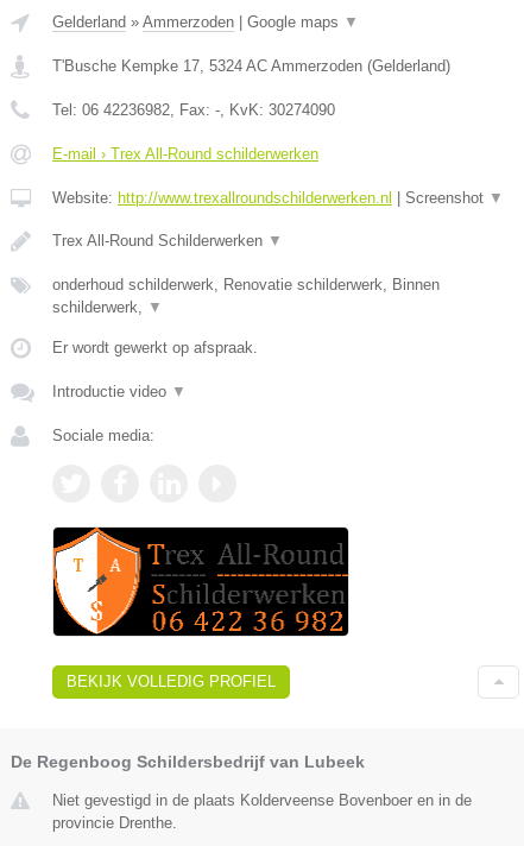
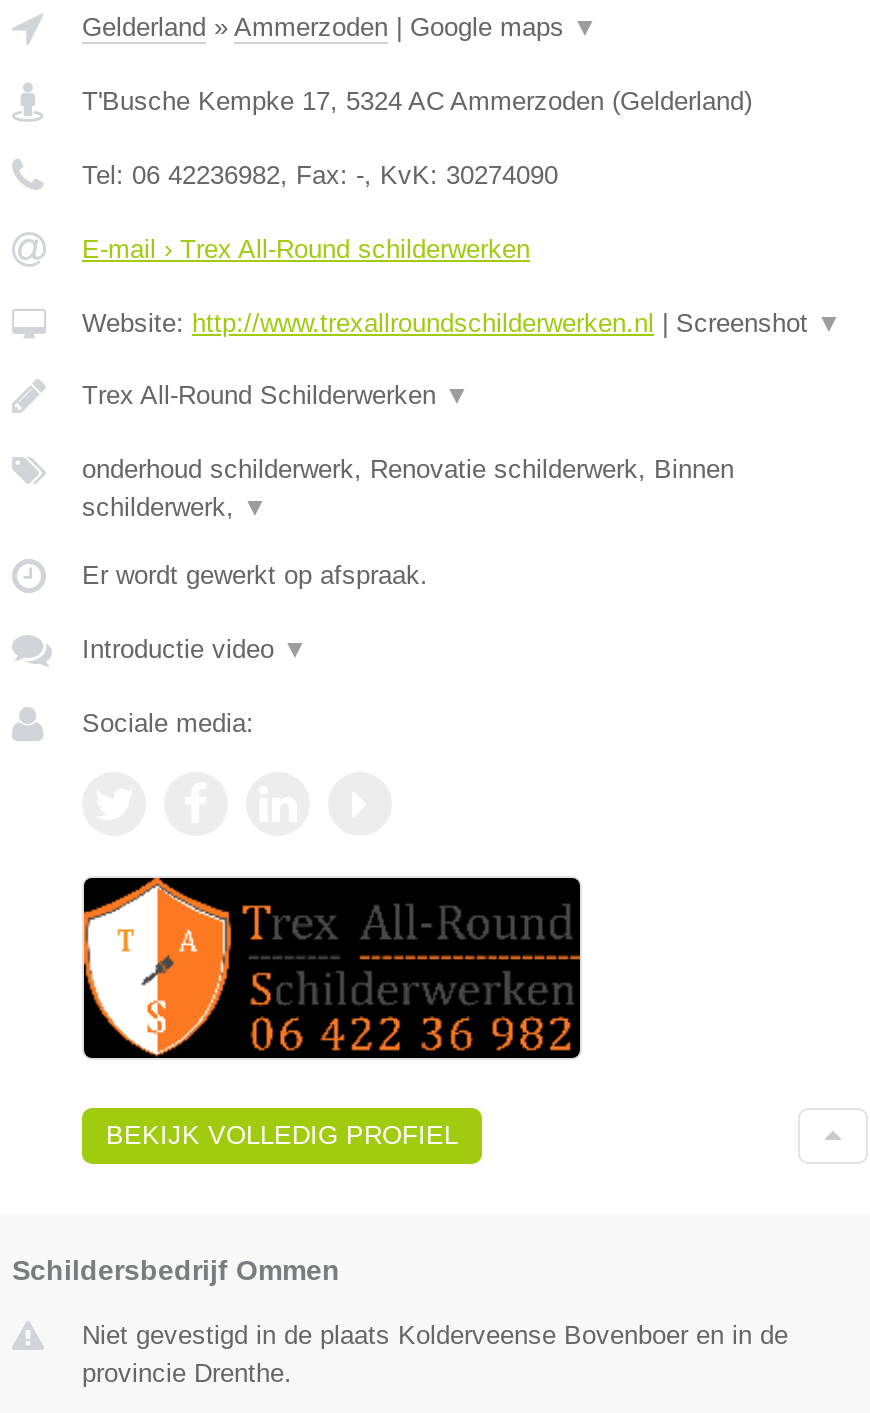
- De Regenboog Schildersbedrijf van Lubeek
+ Schildersbedrijf Ommen
